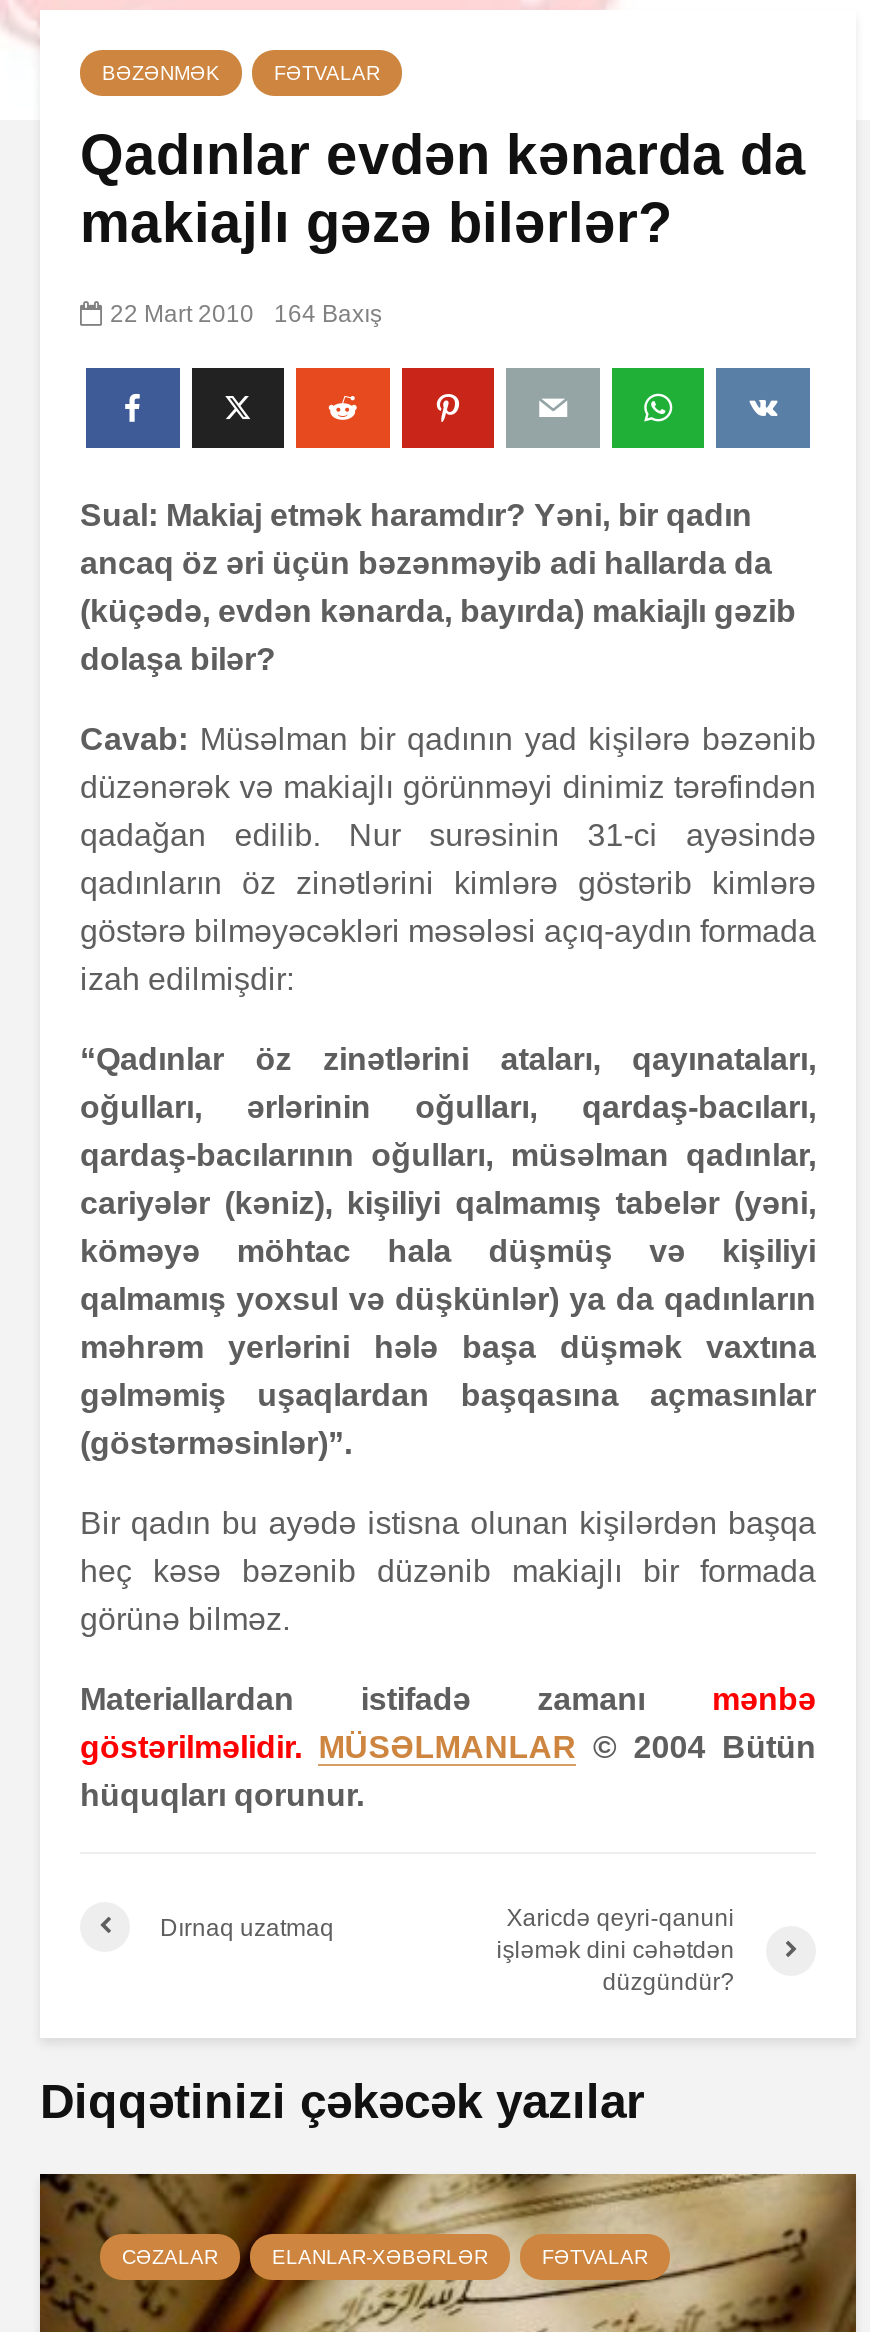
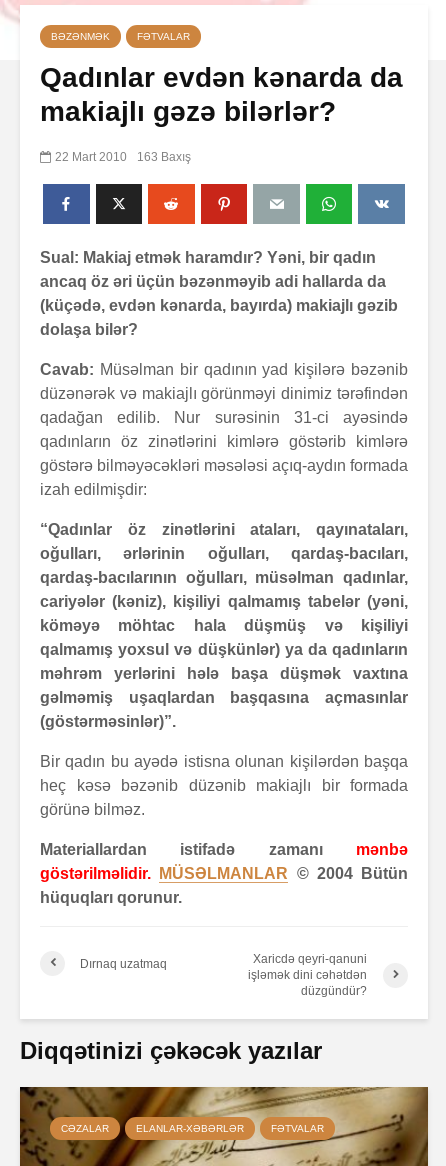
- 22 Mart 2010 164 Baxış
+ 22 Mart 2010 163 Baxış
